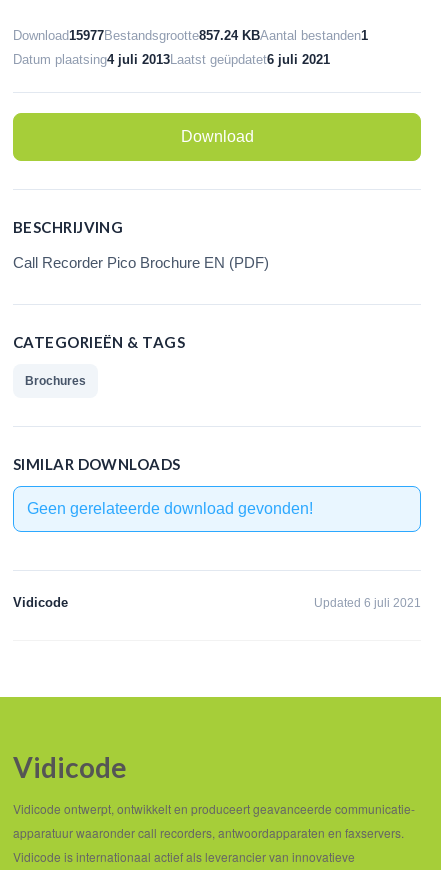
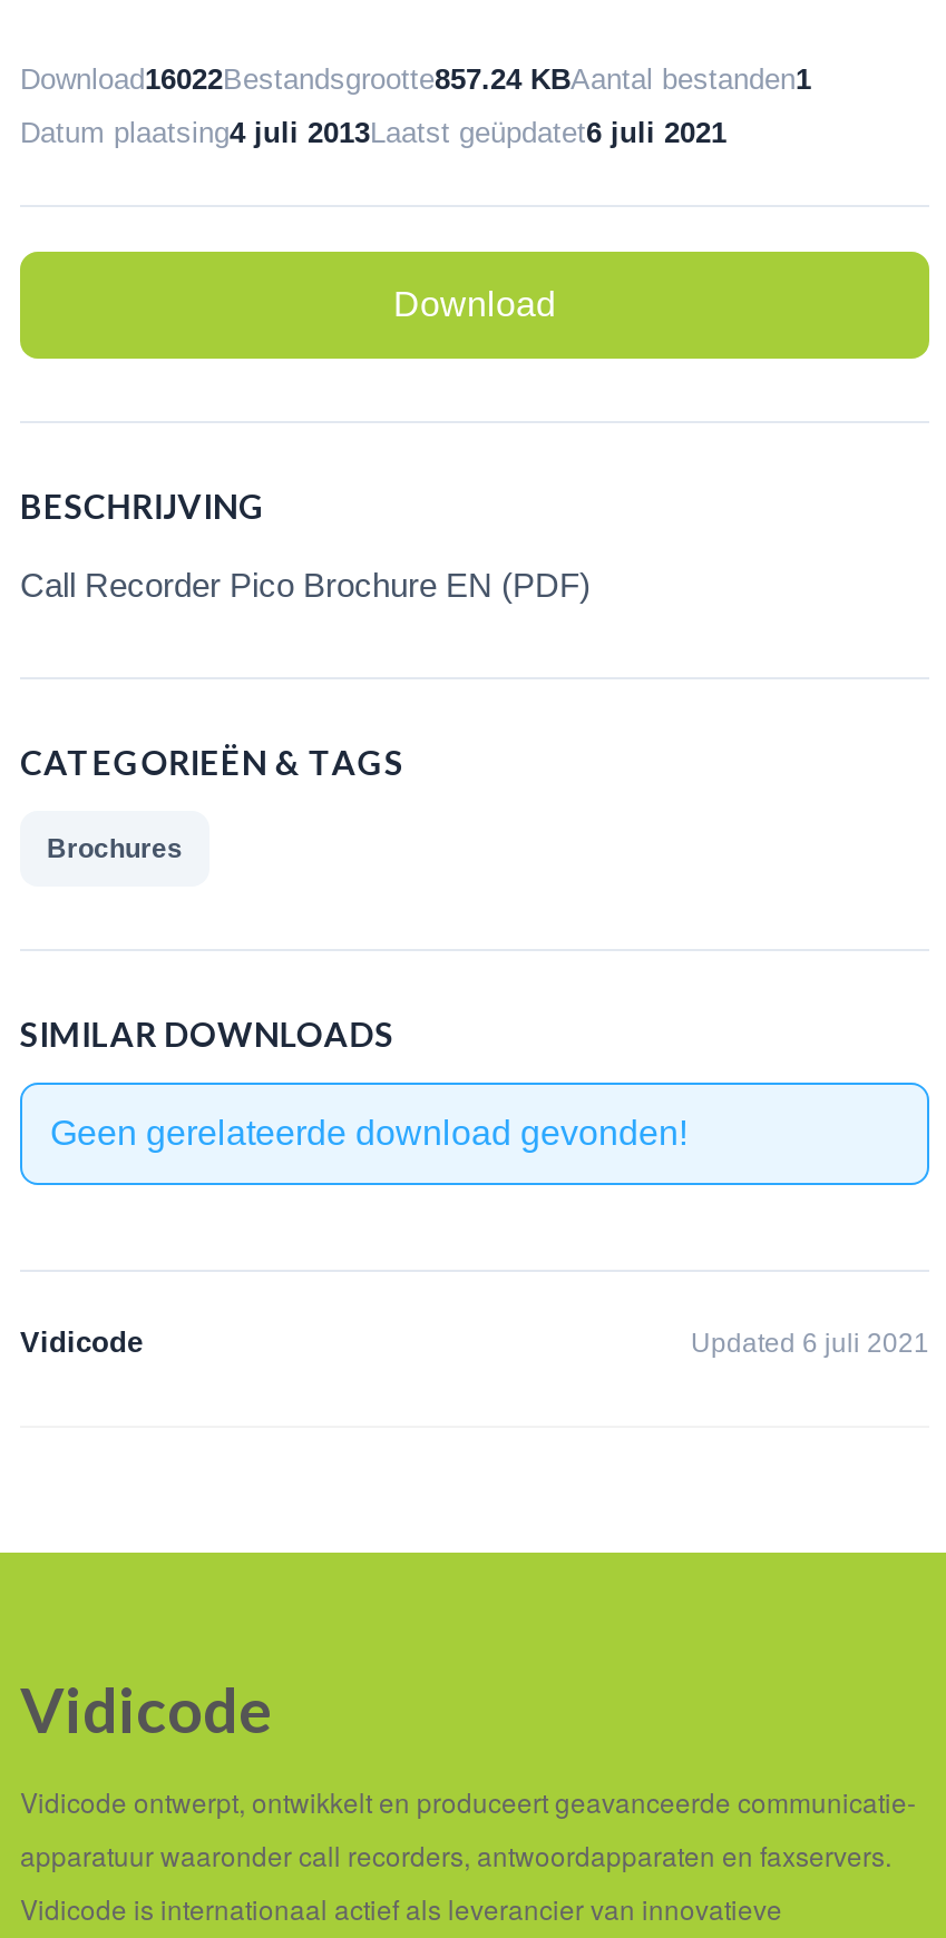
- Download15977Bestandsgrootte857.24 KBAantal bestanden1
+ Download16022Bestandsgrootte857.24 KBAantal bestanden1
